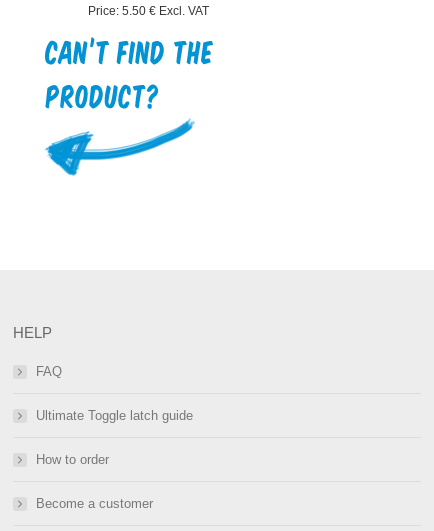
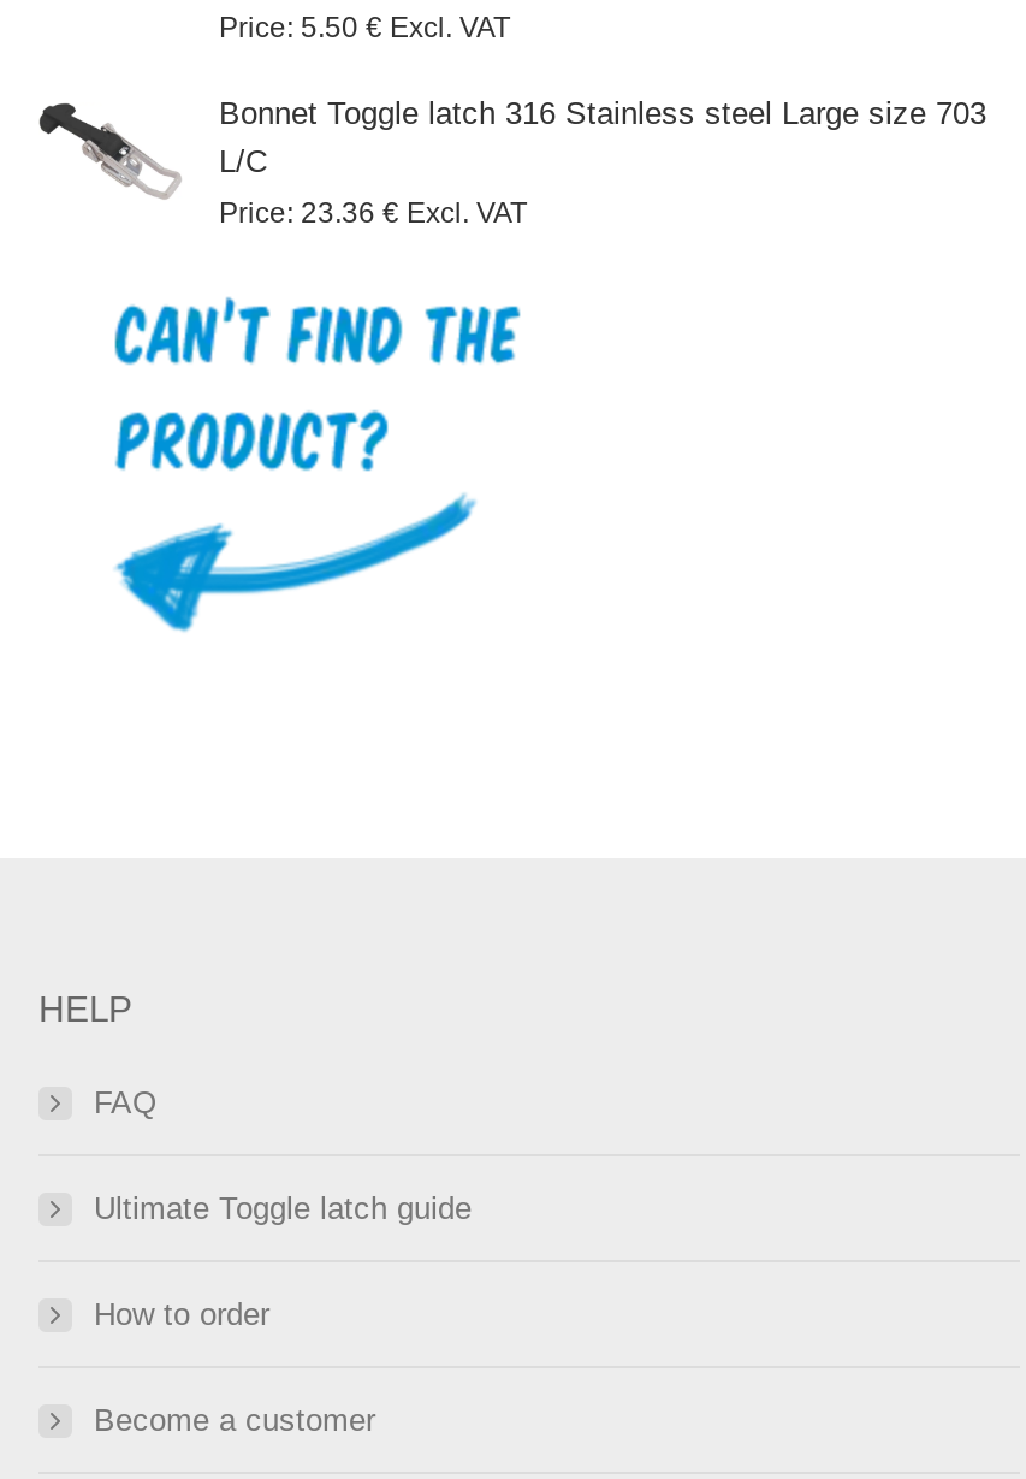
+ [image]
+ Bonnet Toggle latch 316 Stainless steel Large size 703
+ L/C
+ Price: 23.36 €Excl. VAT
